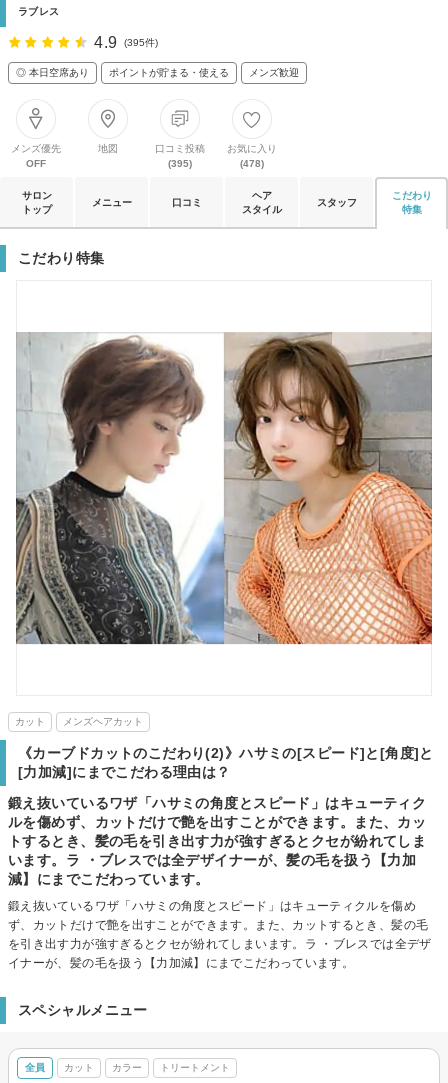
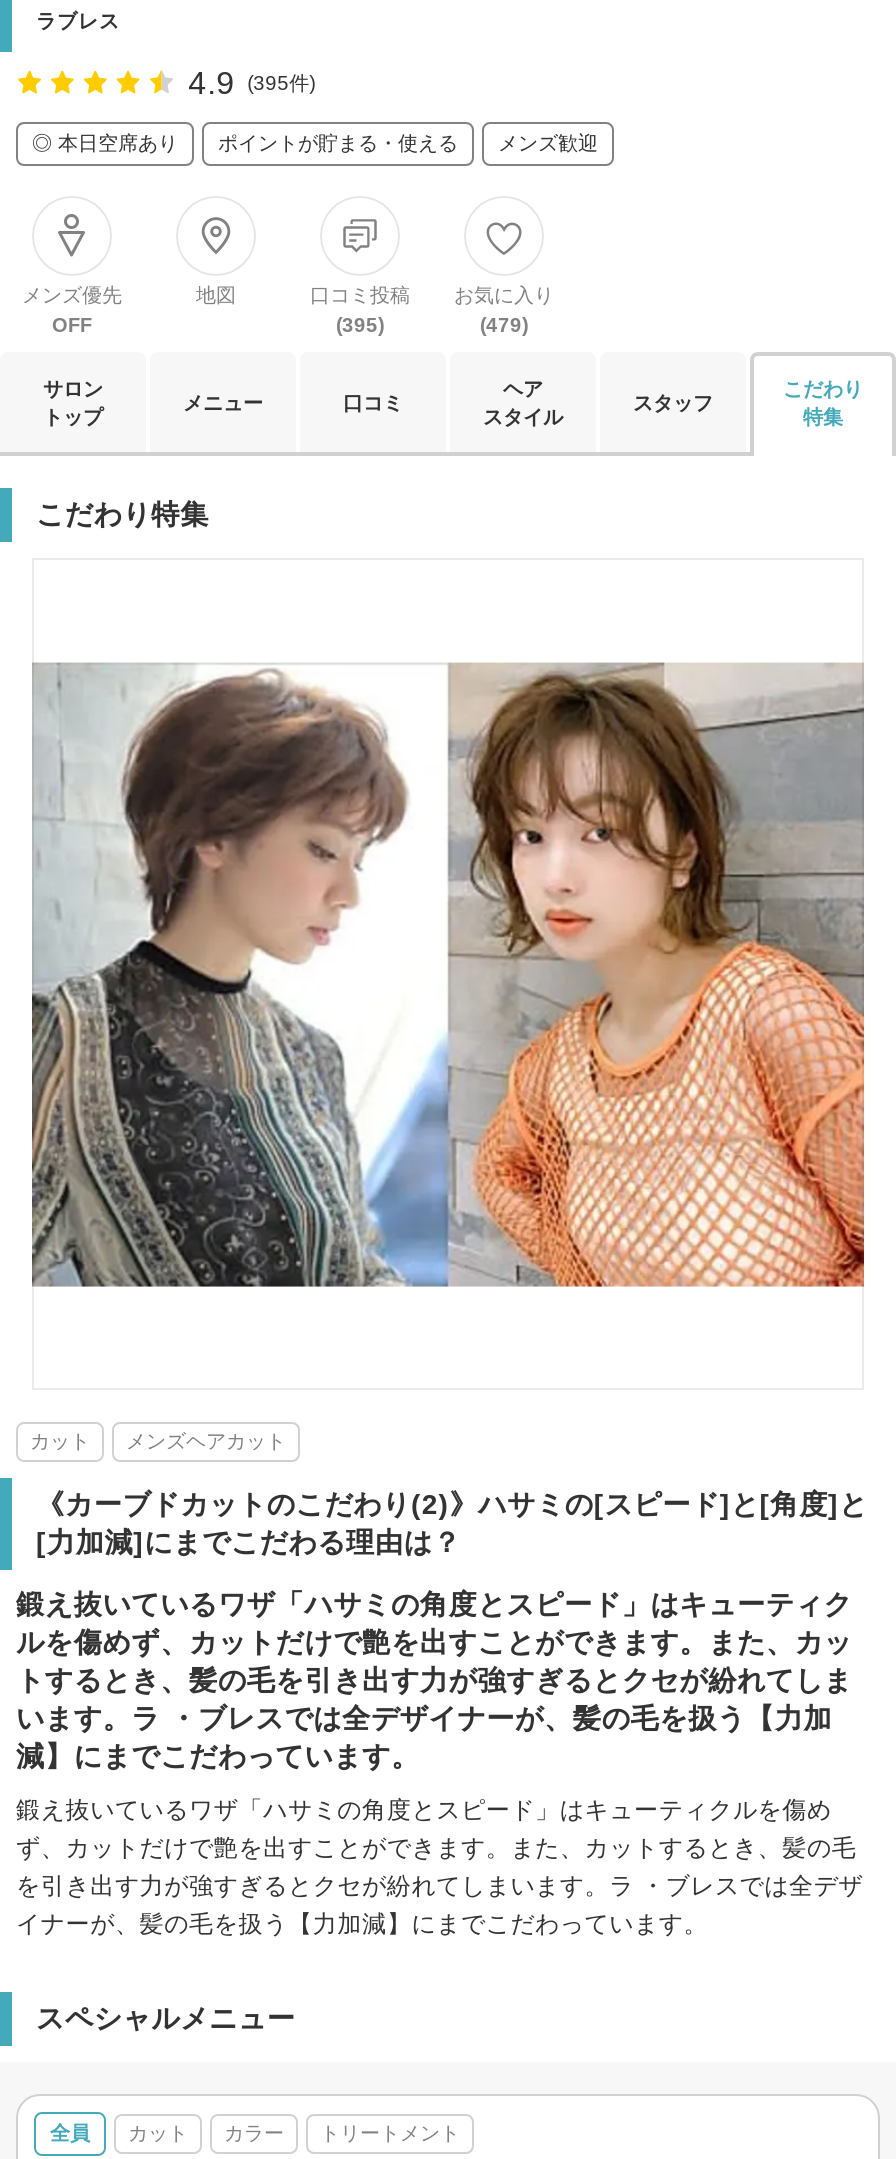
- (478)
+ (479)
